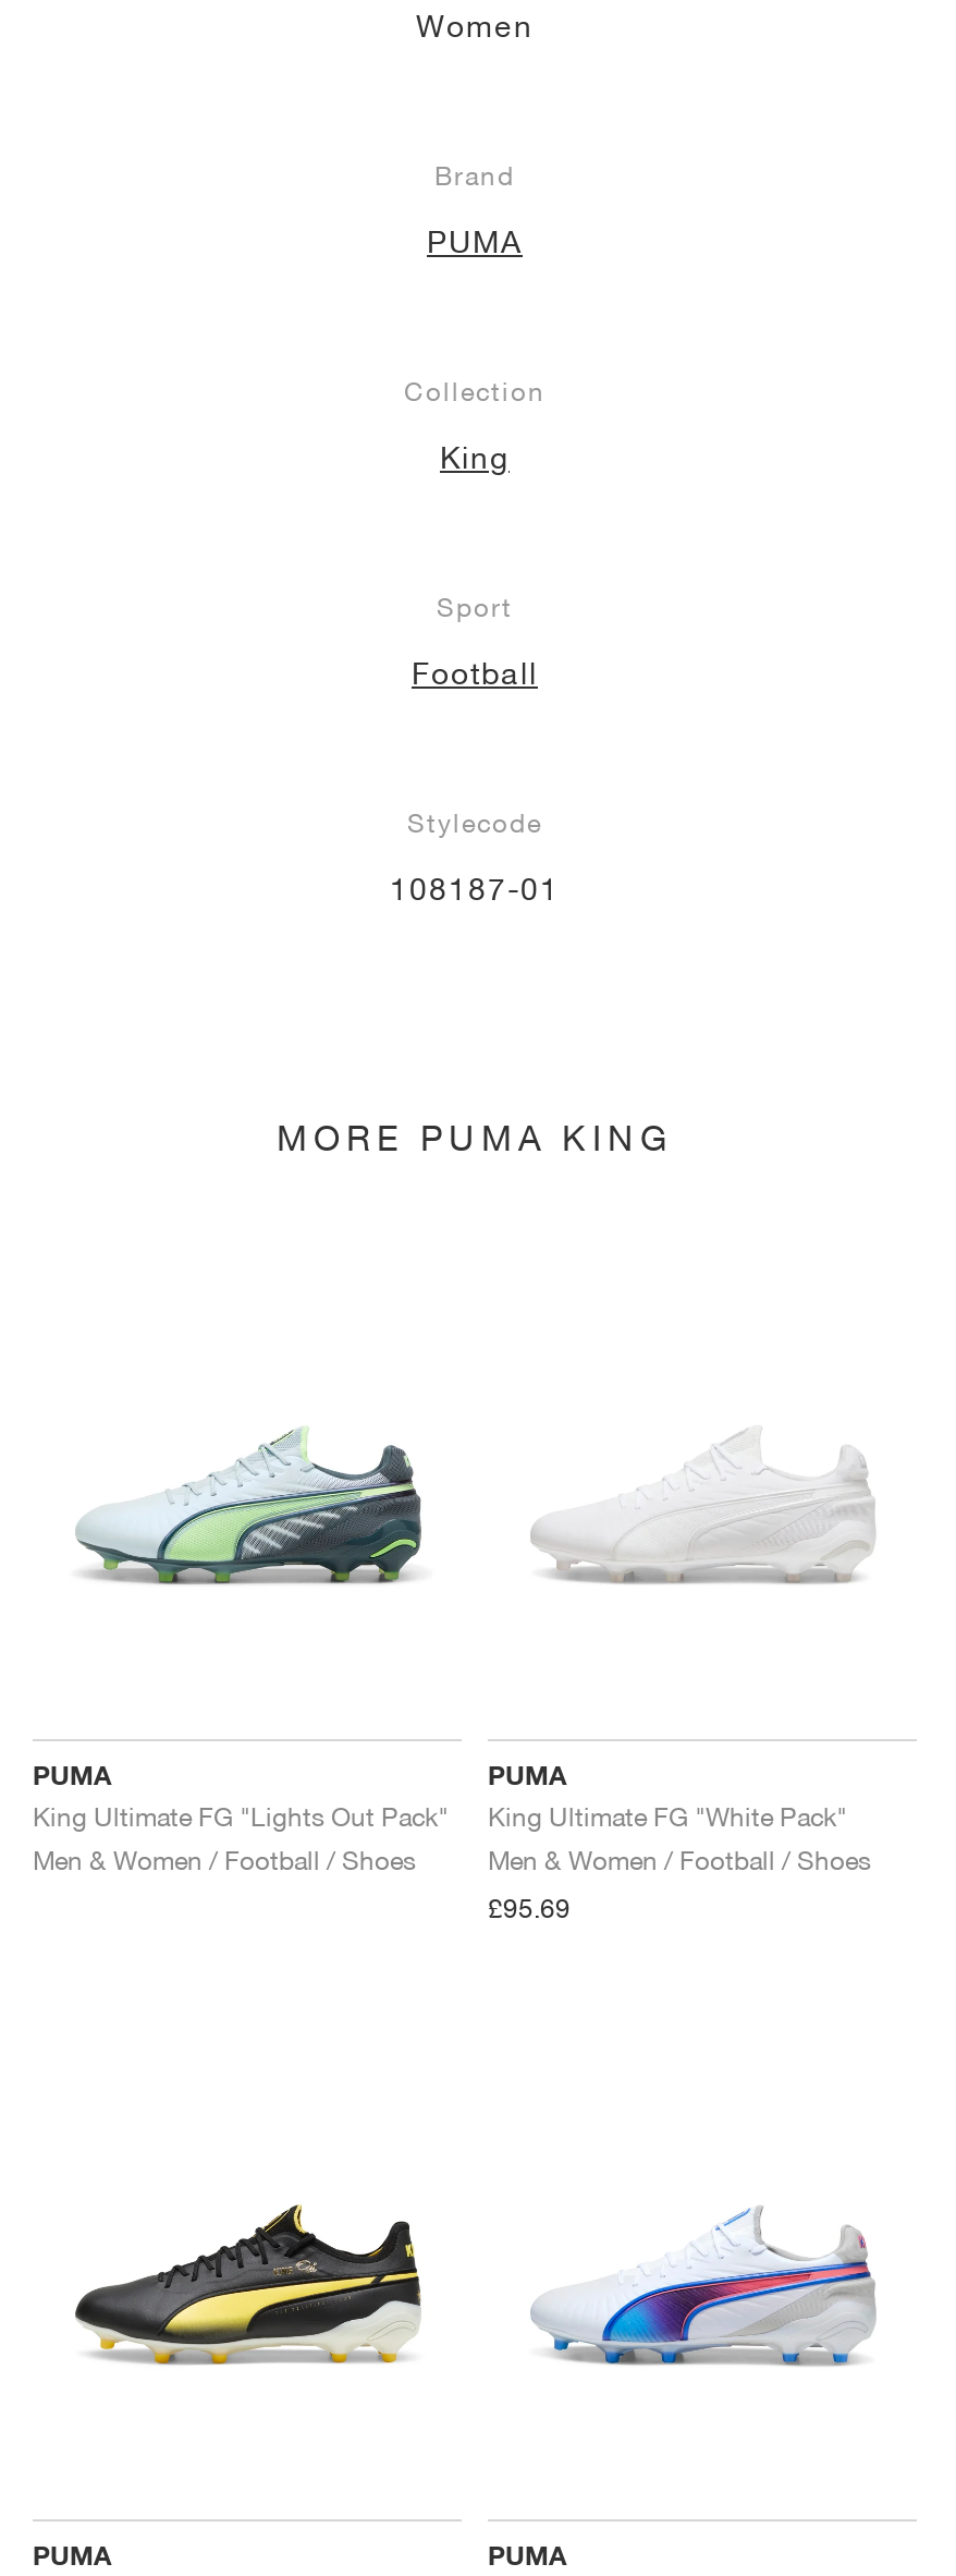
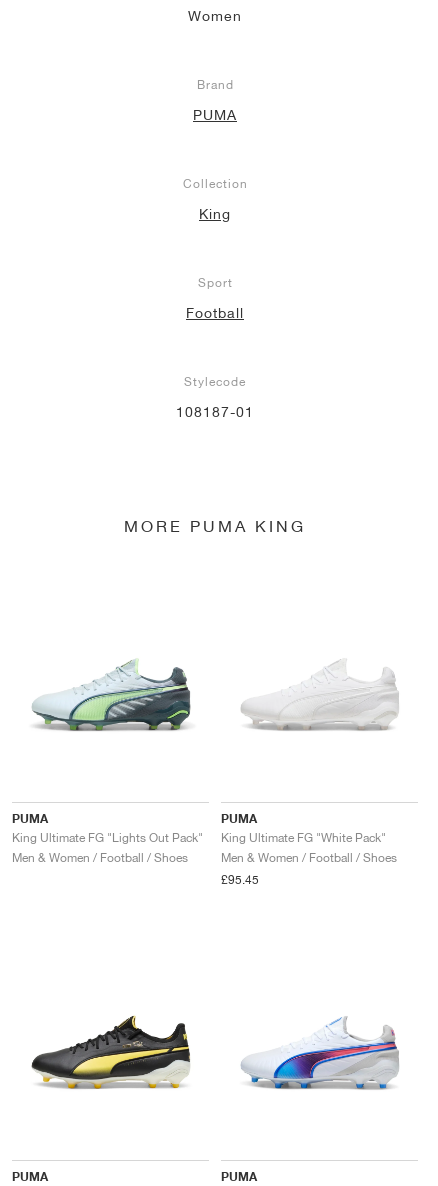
- £95.69
+ £95.45
